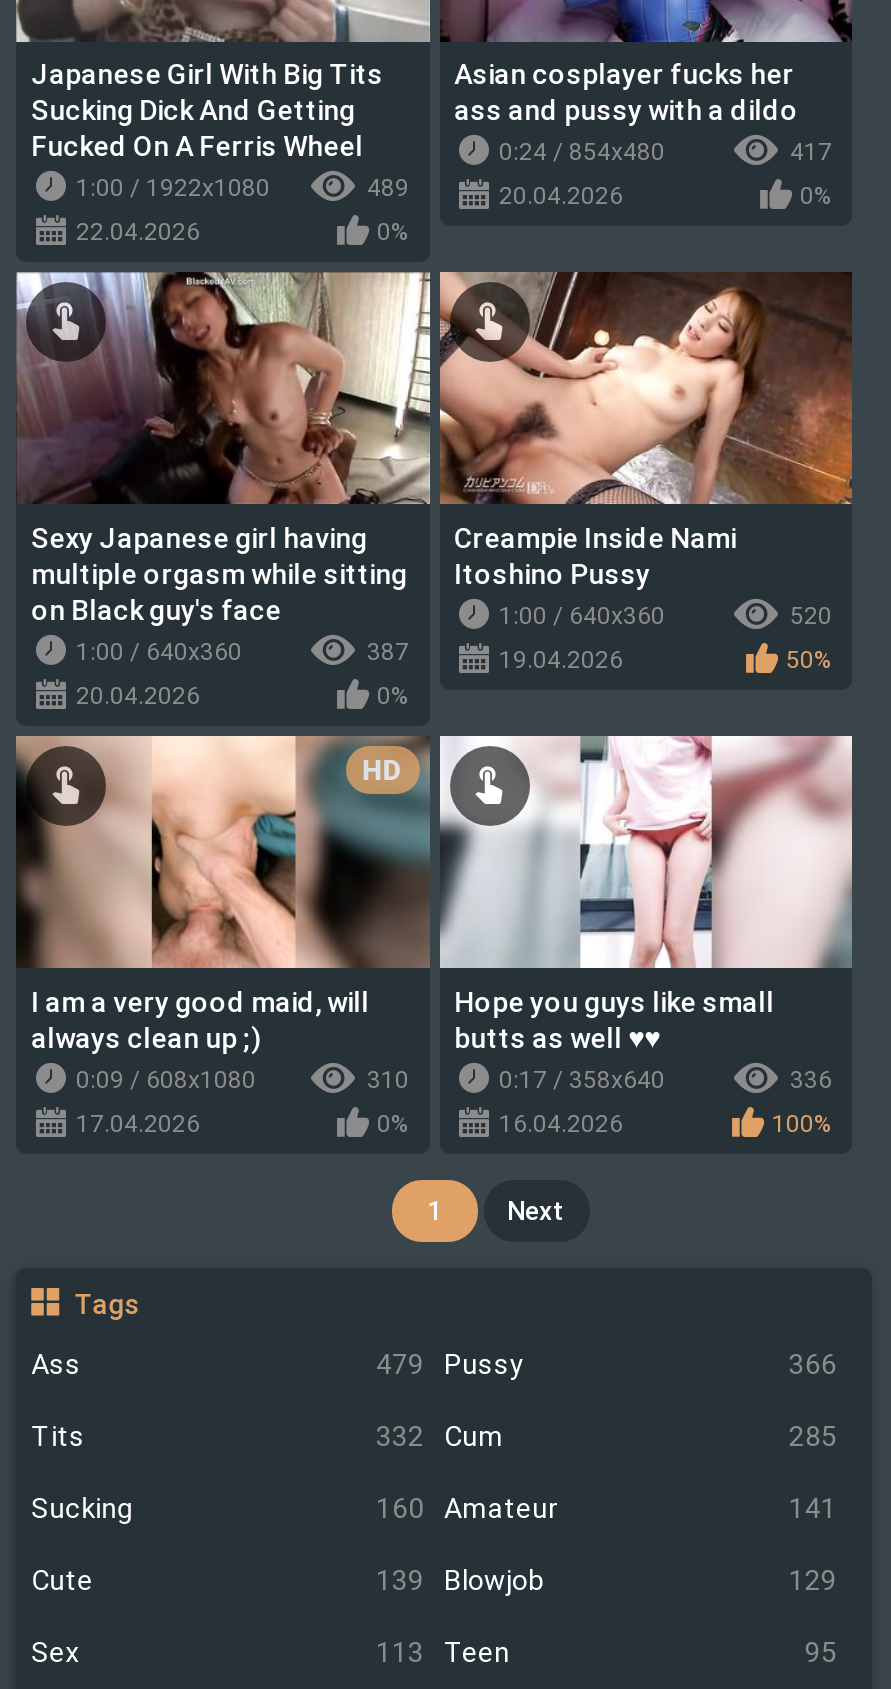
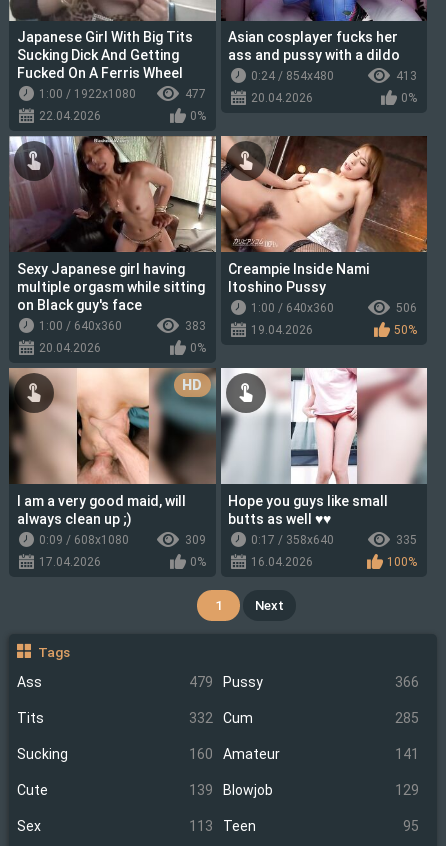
- 417
+ 413

- 489
+ 477

- 520
+ 506

- 387
+ 383

- 310
+ 309

- 336
+ 335
